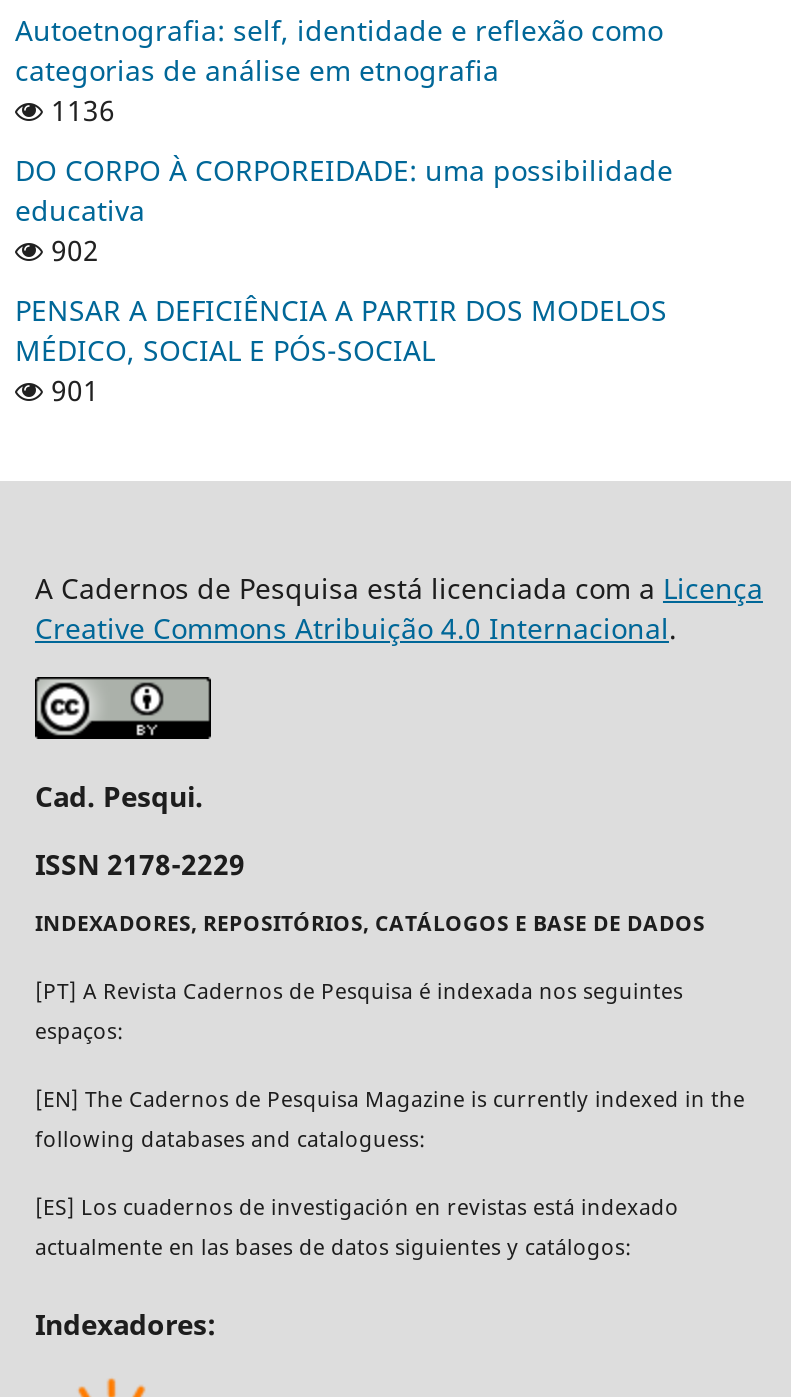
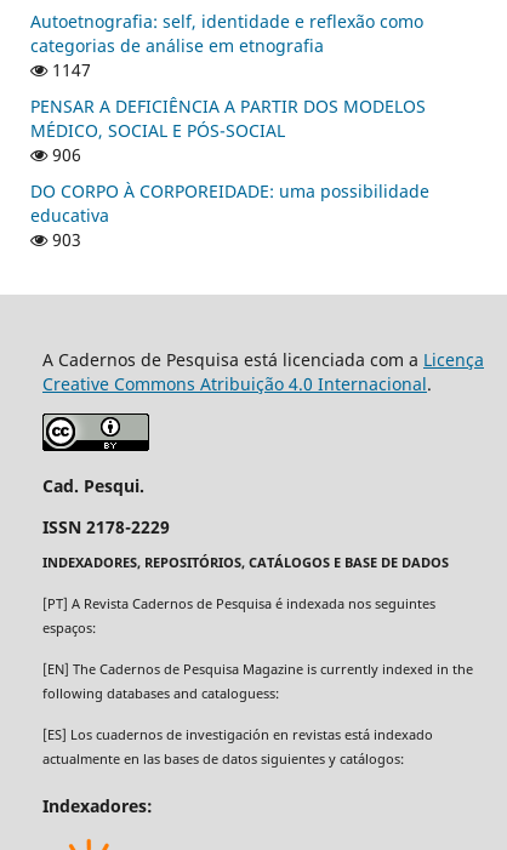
- 1136
- 902
+ 1147

moved down: DO CORPO À CORPOREIDADE: uma possibilidade | educativa

moved up: PENSAR A DEFICIÊNCIA A PARTIR DOS MODELOS | MÉDICO, SOCIAL E PÓS-SOCIAL

- 901
+ 906
+ 903
